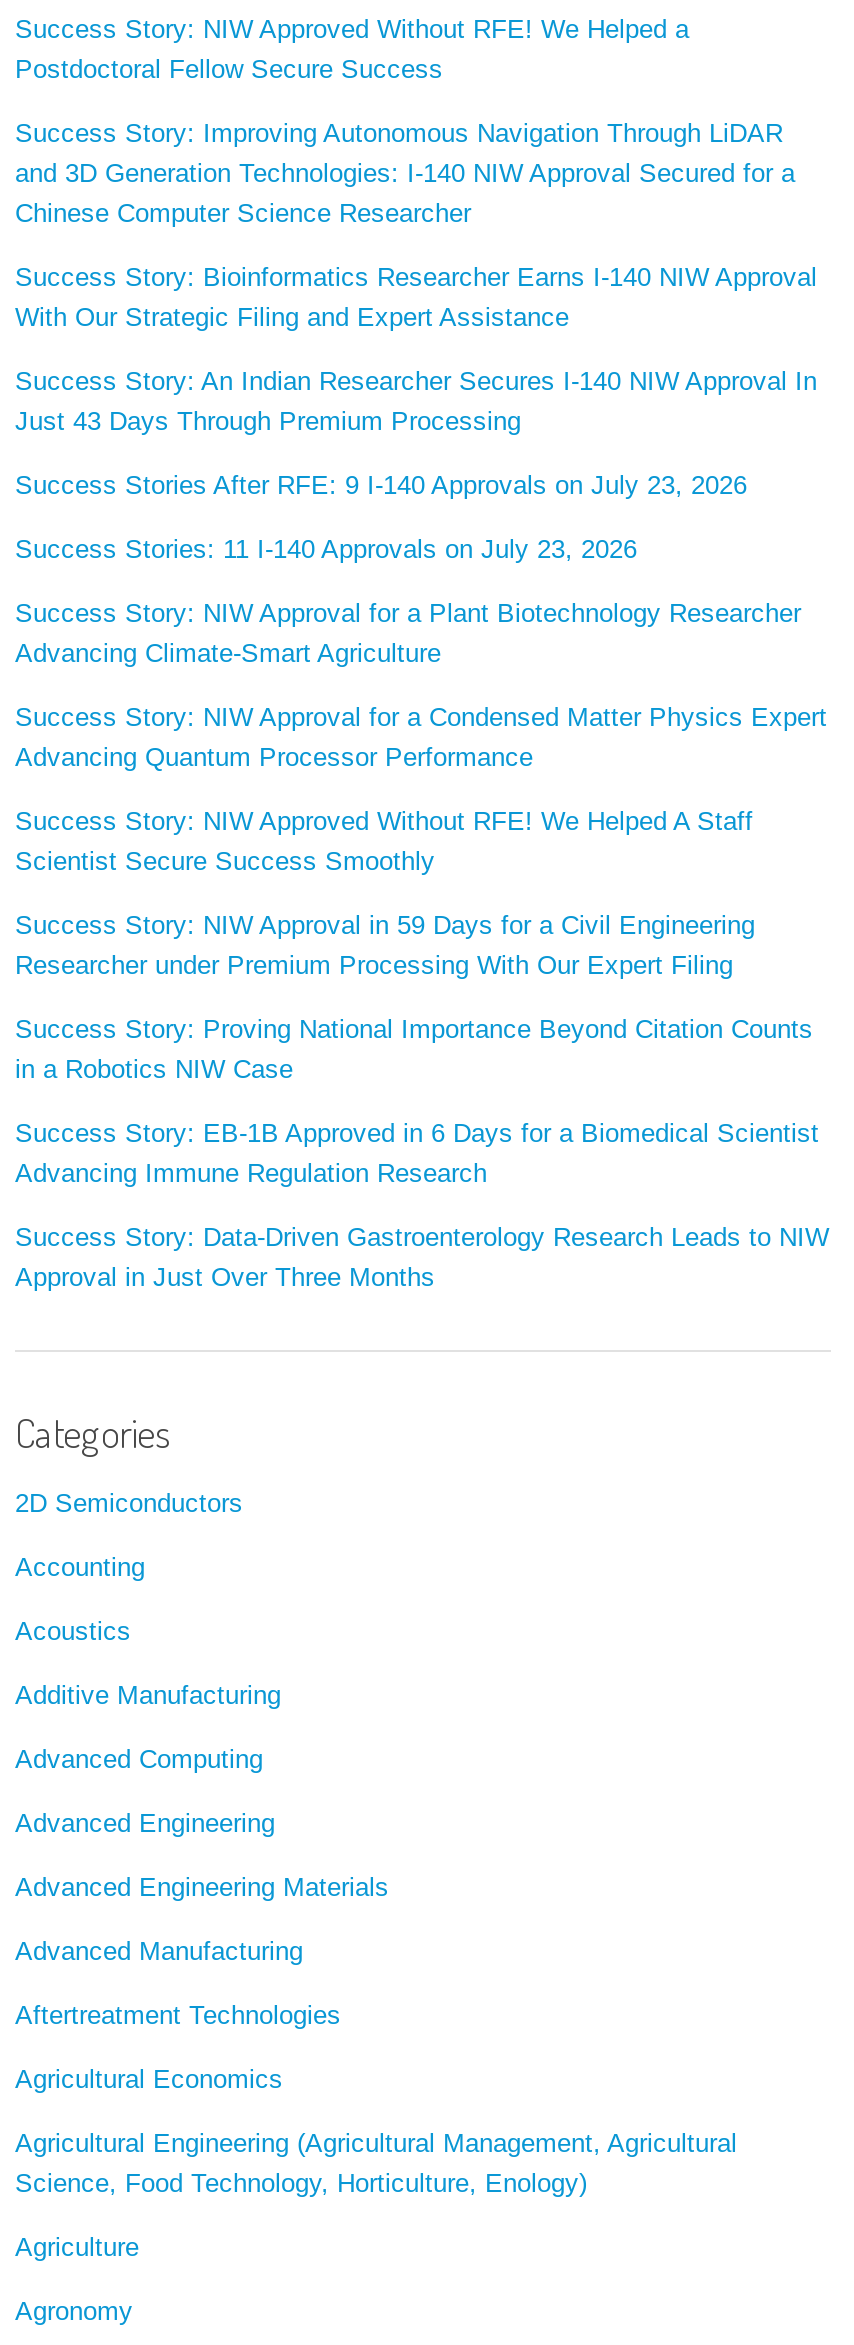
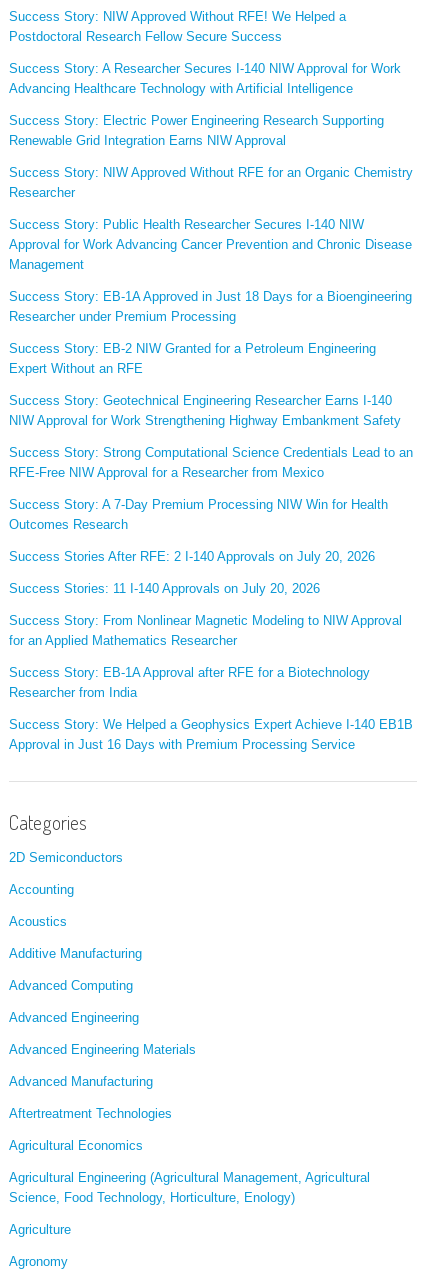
- Postdoctoral Fellow Secure Success
- Success Story: Improving Autonomous Navigation Through LiDAR
- and 3D Generation Technologies: I-140 NIW Approval Secured for a
- Chinese Computer Science Researcher
- Success Story: Bioinformatics Researcher Earns I-140 NIW Approval
- With Our Strategic Filing and Expert Assistance
- Success Story: An Indian Researcher Secures I-140 NIW Approval In
- Just 43 Days Through Premium Processing
- Success Stories After RFE: 9 I-140 Approvals on July 23, 2026
- Success Stories: 11 I-140 Approvals on July 23, 2026
- Success Story: NIW Approval for a Plant Biotechnology Researcher
- Advancing Climate-Smart Agriculture
- Success Story: NIW Approval for a Condensed Matter Physics Expert
- Advancing Quantum Processor Performance
- Success Story: NIW Approved Without RFE! We Helped A Staff
- Scientist Secure Success Smoothly
- Success Story: NIW Approval in 59 Days for a Civil Engineering
- Researcher under Premium Processing With Our Expert Filing
- Success Story: Proving National Importance Beyond Citation Counts
- in a Robotics NIW Case
- Success Story: EB-1B Approved in 6 Days for a Biomedical Scientist
- Advancing Immune Regulation Research
- Success Story: Data-Driven Gastroenterology Research Leads to NIW
- Approval in Just Over Three Months
+ Postdoctoral Research Fellow Secure Success
+ Success Story: A Researcher Secures I-140 NIW Approval for Work
+ Advancing Healthcare Technology with Artificial Intelligence
+ Success Story: Electric Power Engineering Research Supporting
+ Renewable Grid Integration Earns NIW Approval
+ Success Story: NIW Approved Without RFE for an Organic Chemistry
+ Researcher
+ Success Story: Public Health Researcher Secures I-140 NIW
+ Approval for Work Advancing Cancer Prevention and Chronic Disease
+ Management
+ Success Story: EB-1A Approved in Just 18 Days for a Bioengineering
+ Researcher under Premium Processing
+ Success Story: EB-2 NIW Granted for a Petroleum Engineering
+ Expert Without an RFE
+ Success Story: Geotechnical Engineering Researcher Earns I-140
+ NIW Approval for Work Strengthening Highway Embankment Safety
+ Success Story: Strong Computational Science Credentials Lead to an
+ RFE-Free NIW Approval for a Researcher from Mexico
+ Success Story: A 7-Day Premium Processing NIW Win for Health
+ Outcomes Research
+ Success Stories After RFE: 2 I-140 Approvals on July 20, 2026
+ Success Stories: 11 I-140 Approvals on July 20, 2026
+ Success Story: From Nonlinear Magnetic Modeling to NIW Approval
+ for an Applied Mathematics Researcher
+ Success Story: EB-1A Approval after RFE for a Biotechnology
+ Researcher from India
+ Success Story: We Helped a Geophysics Expert Achieve I-140 EB1B
+ Approval in Just 16 Days with Premium Processing Service
